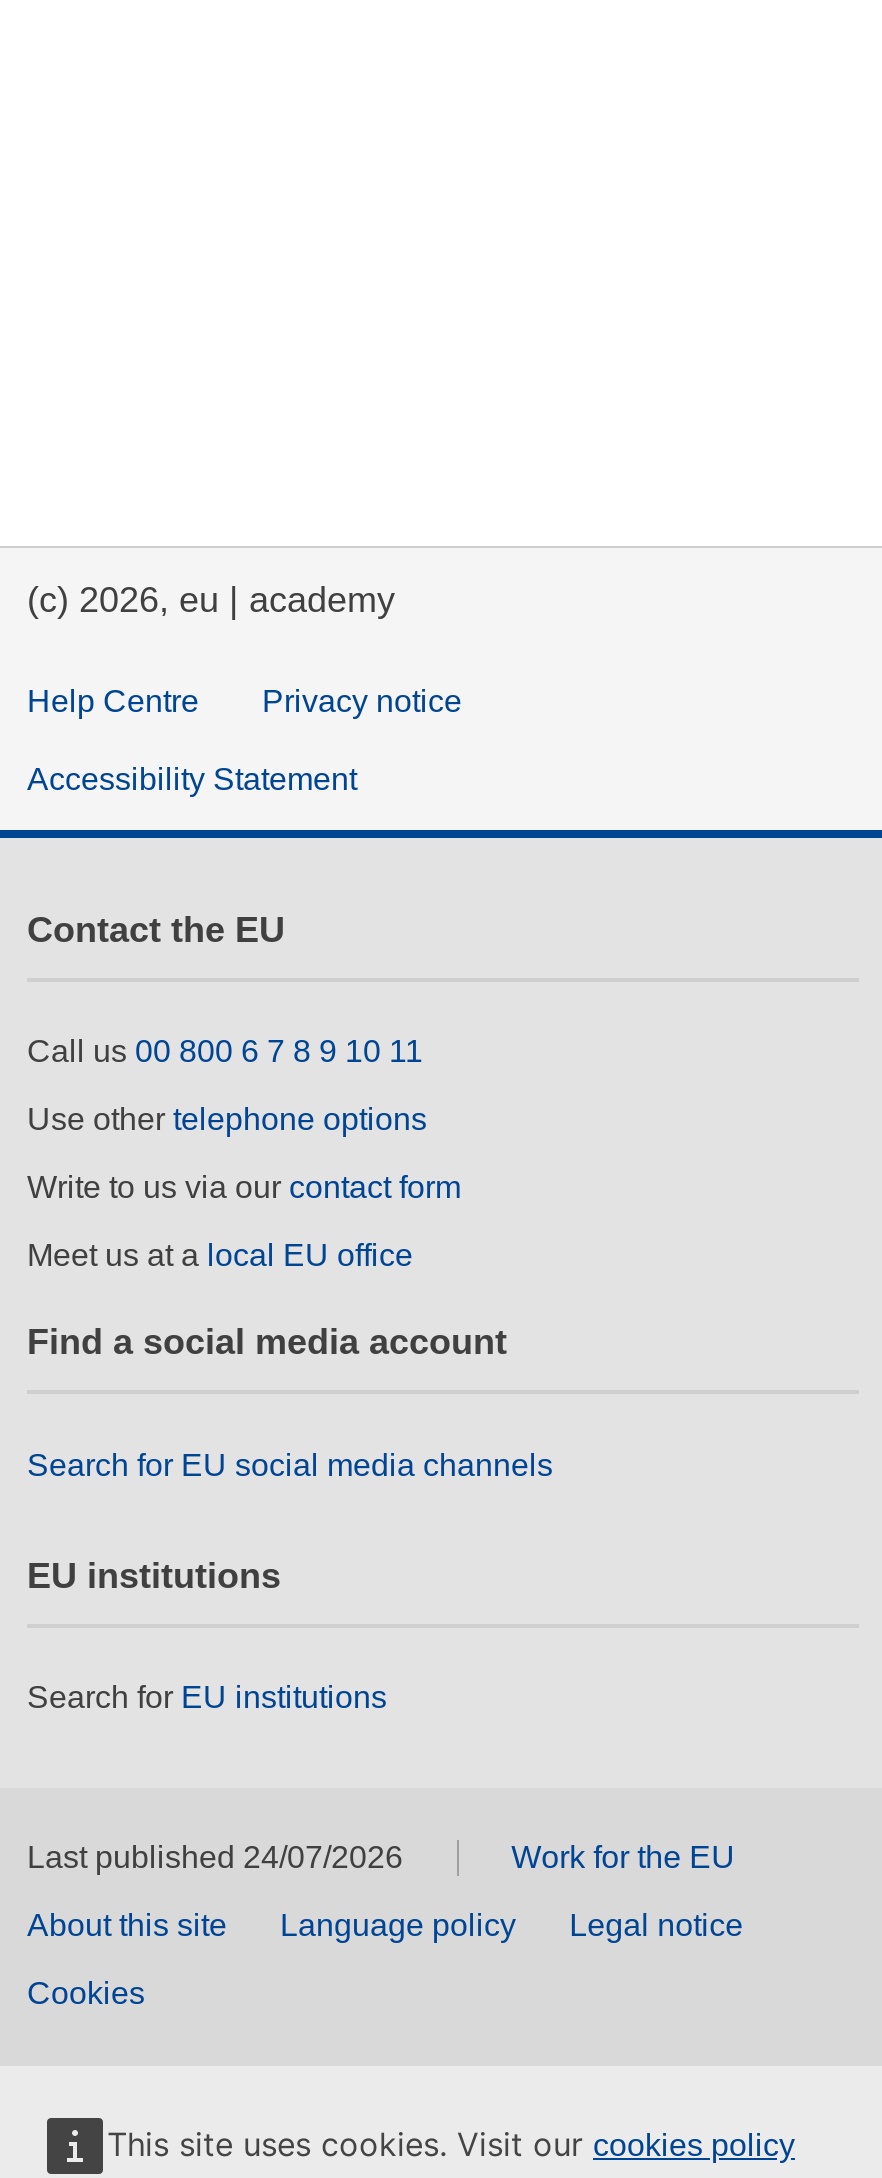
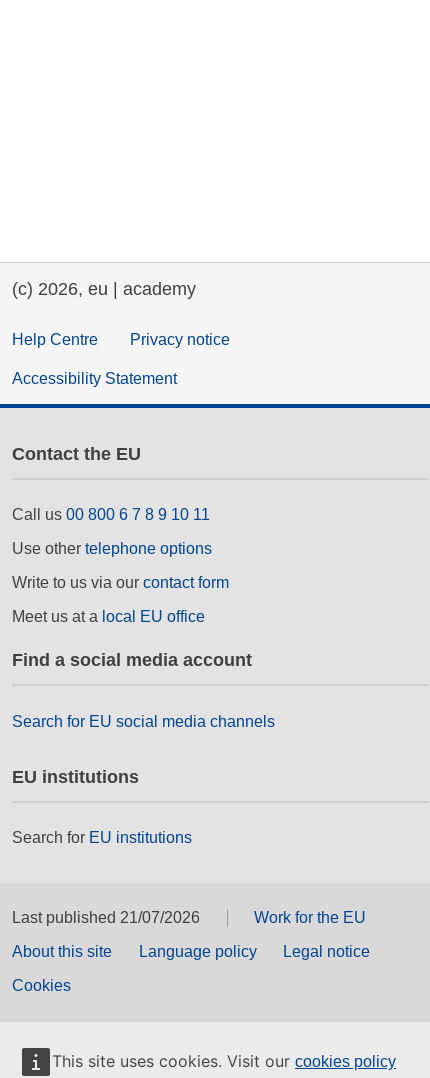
- Last published 24/07/2026
+ Last published 21/07/2026
